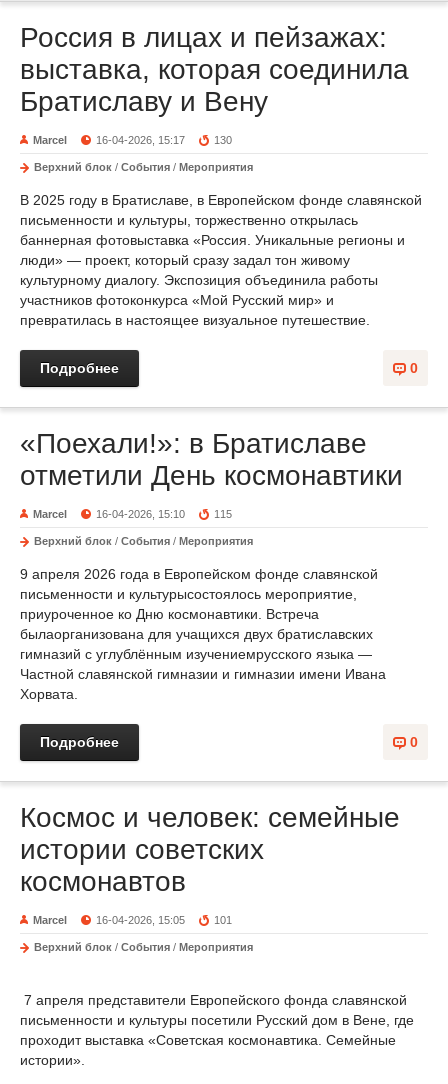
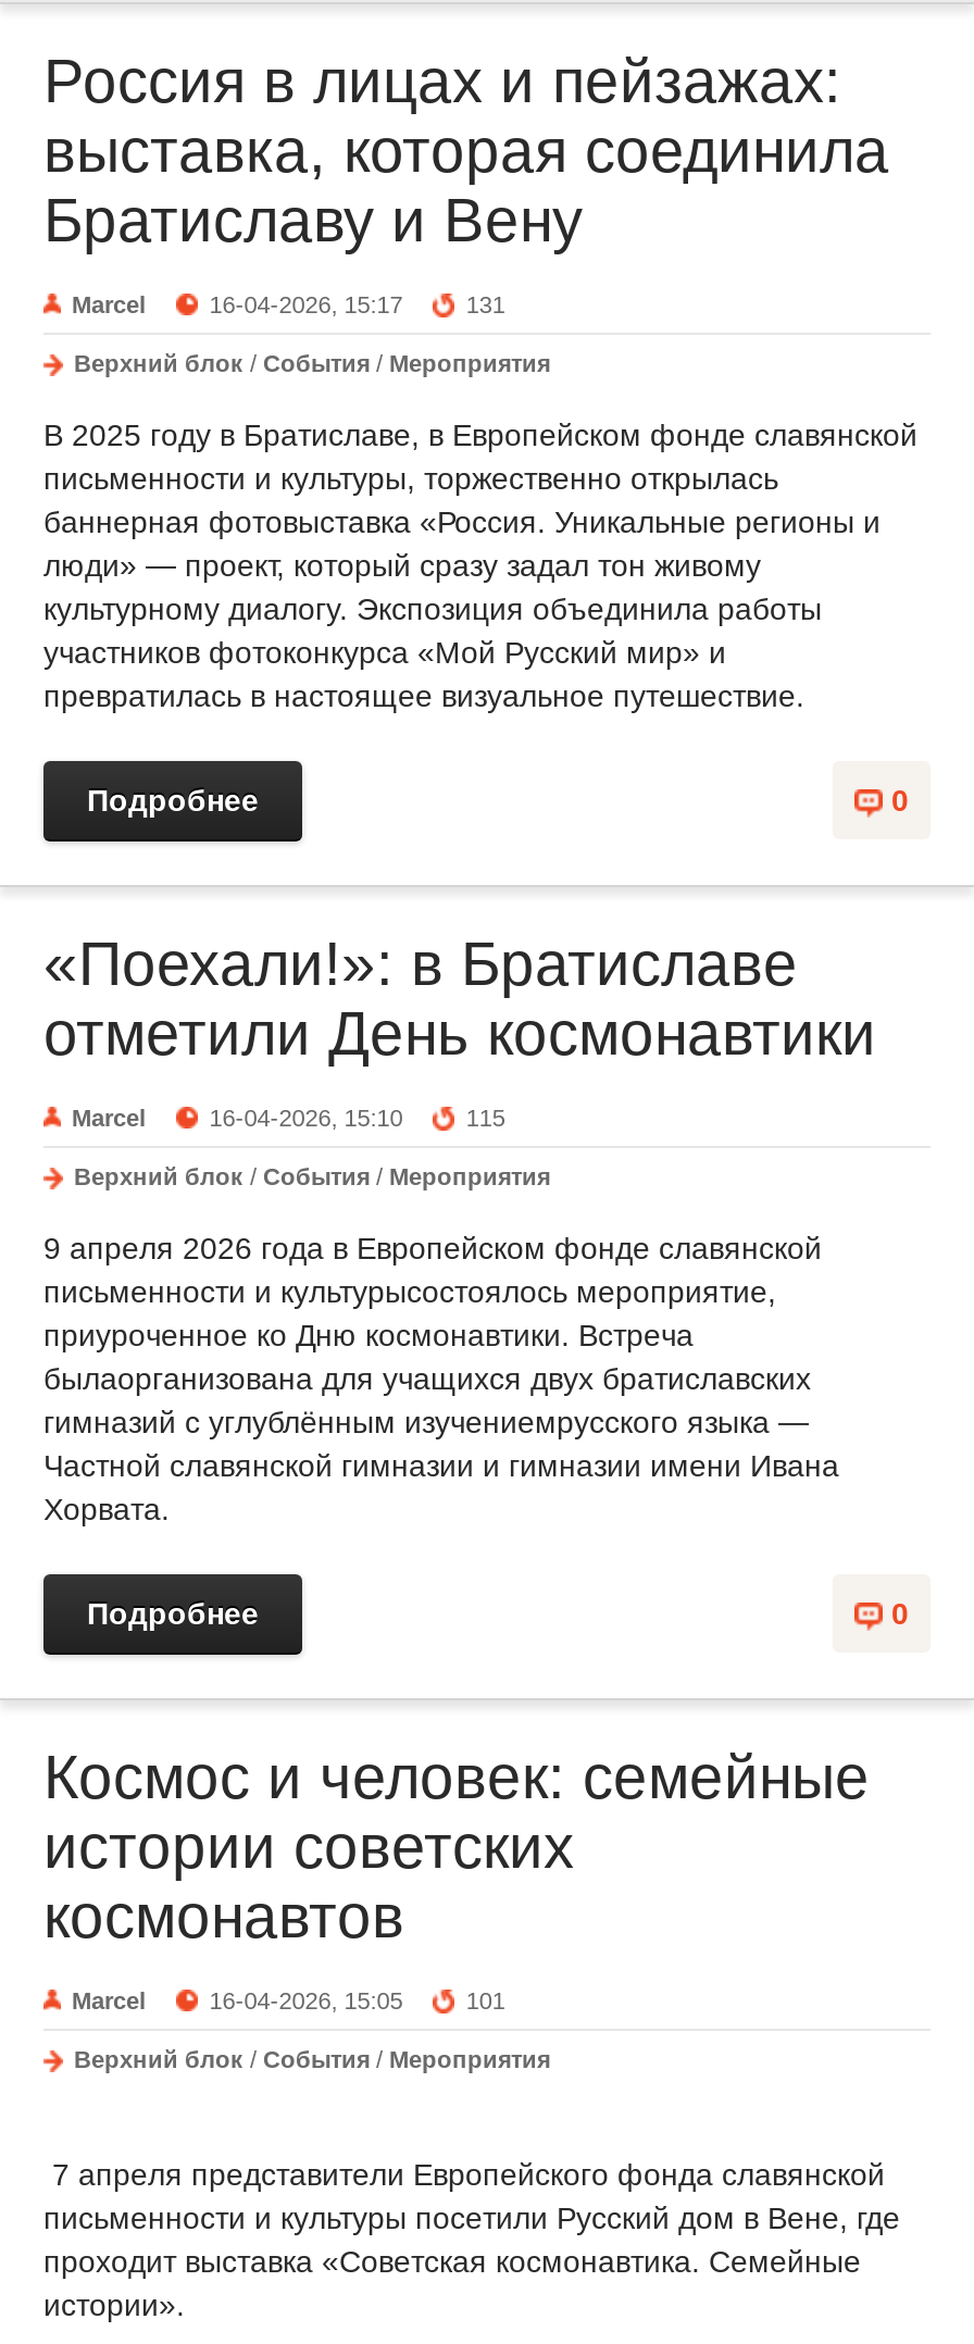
- 130
+ 131
